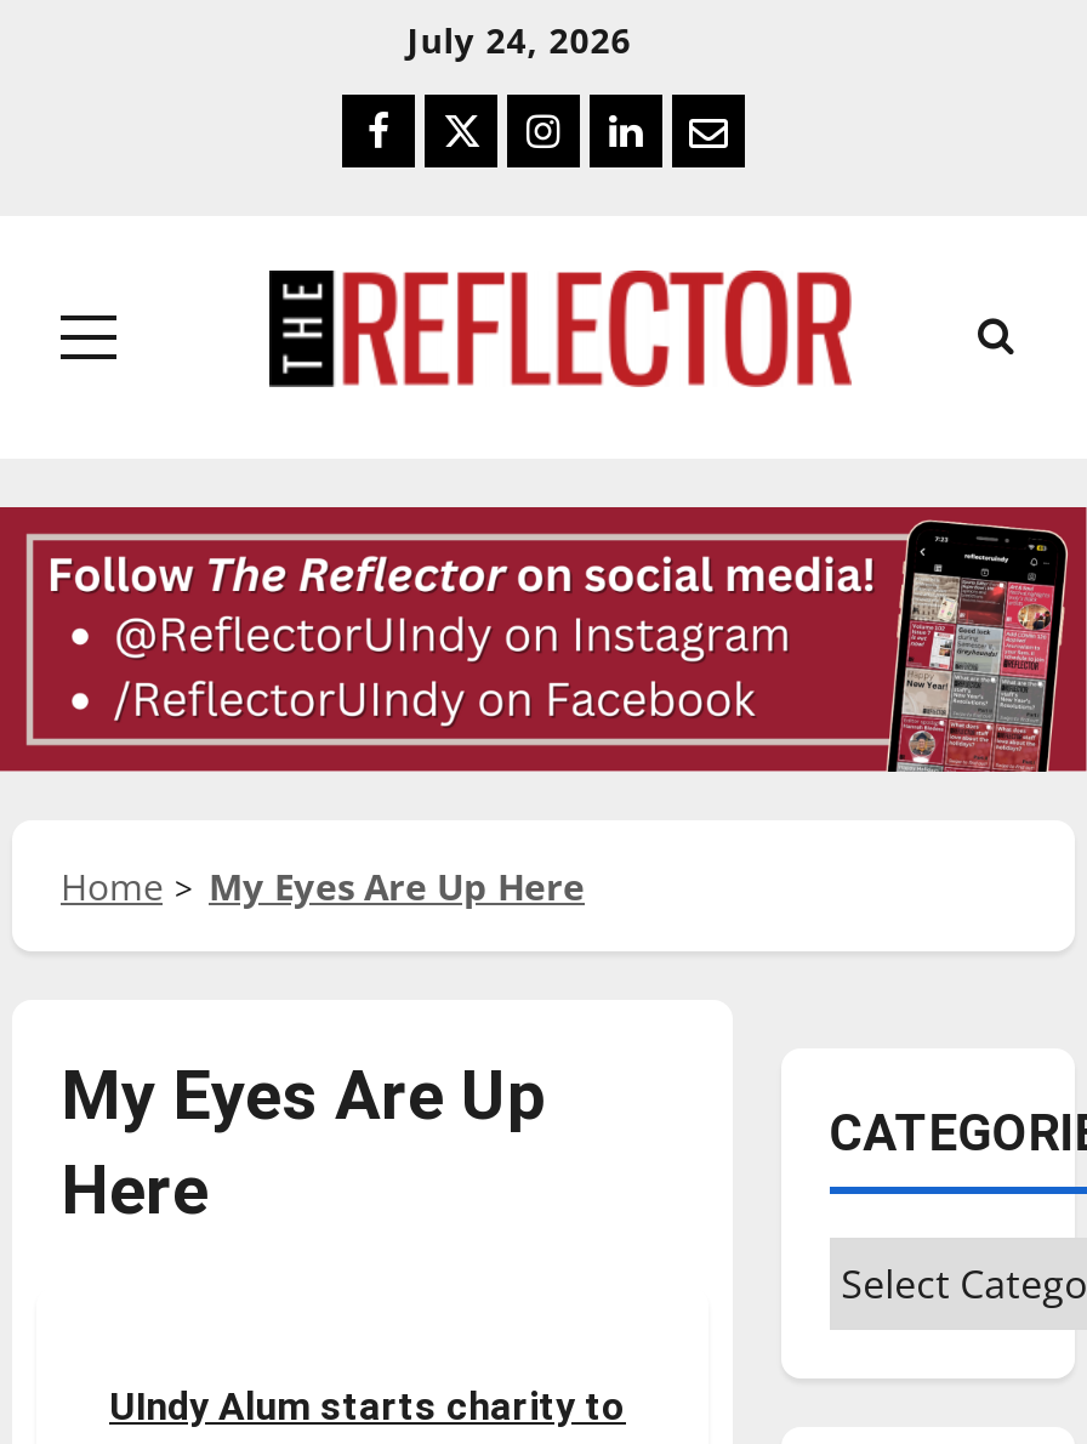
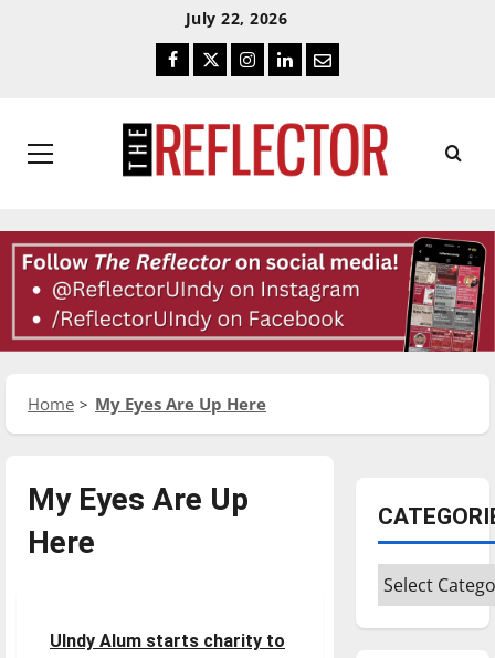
- July 24, 2026
+ July 22, 2026
